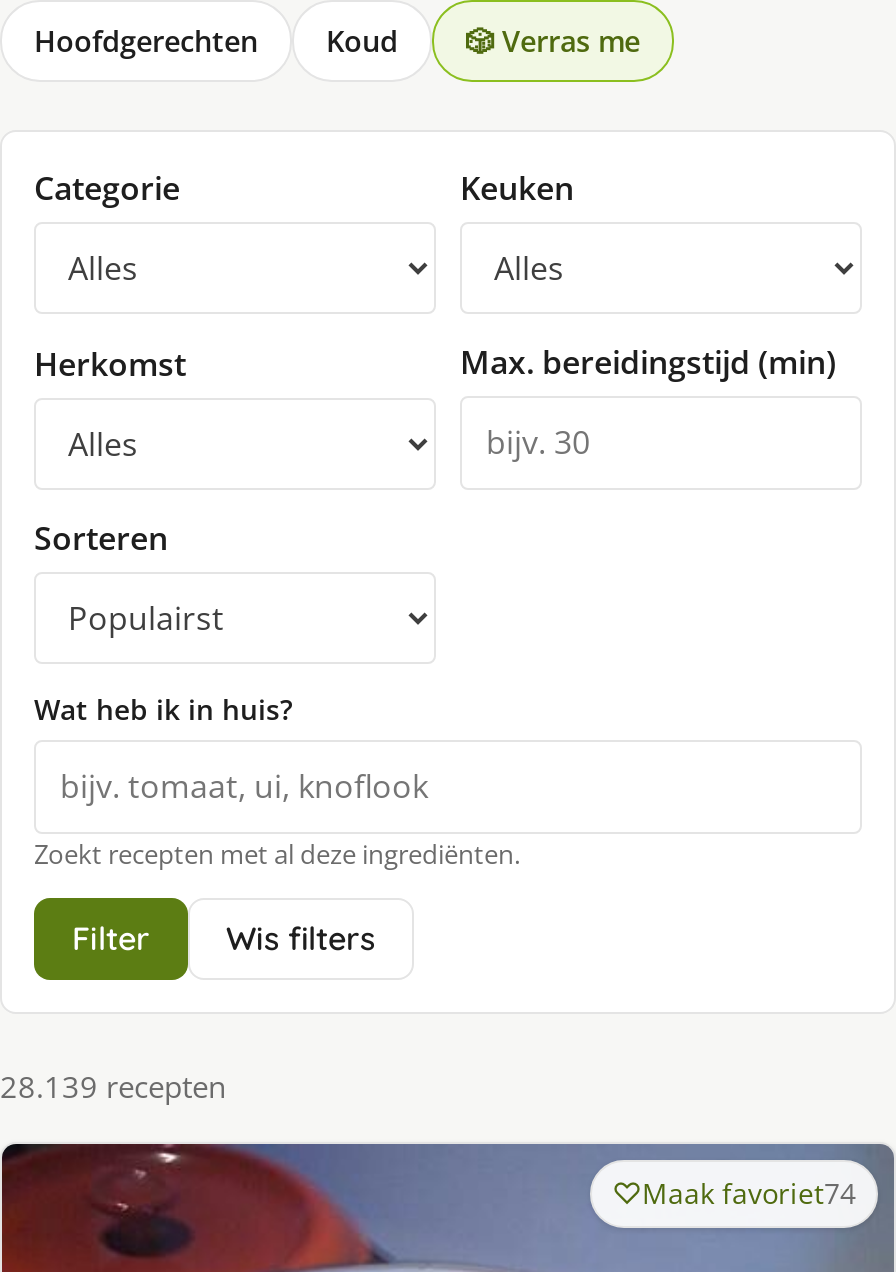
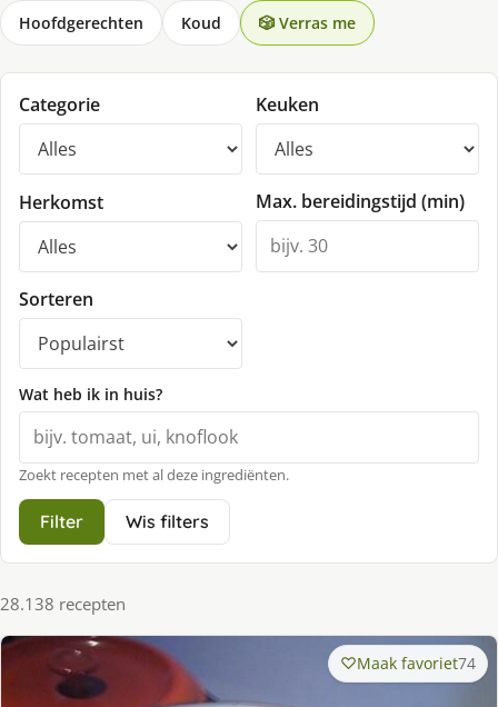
- 28.139 recepten
+ 28.138 recepten
